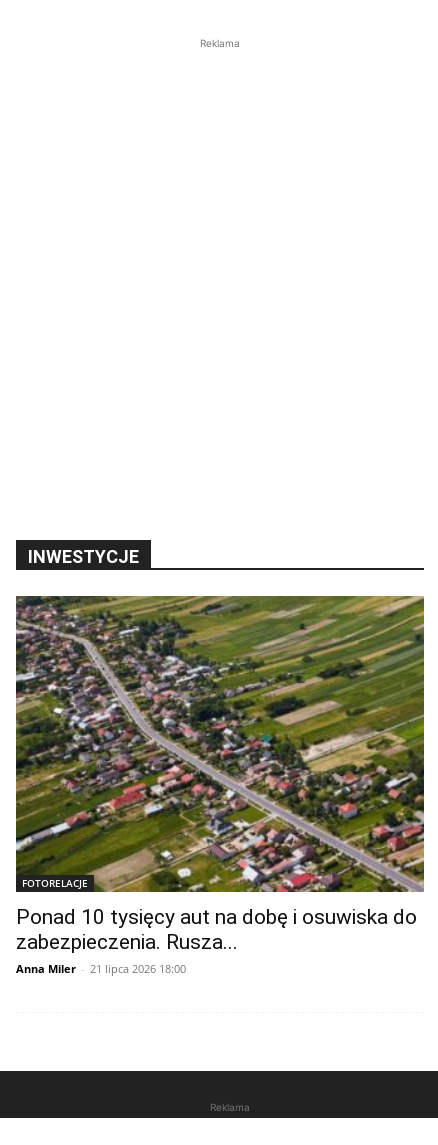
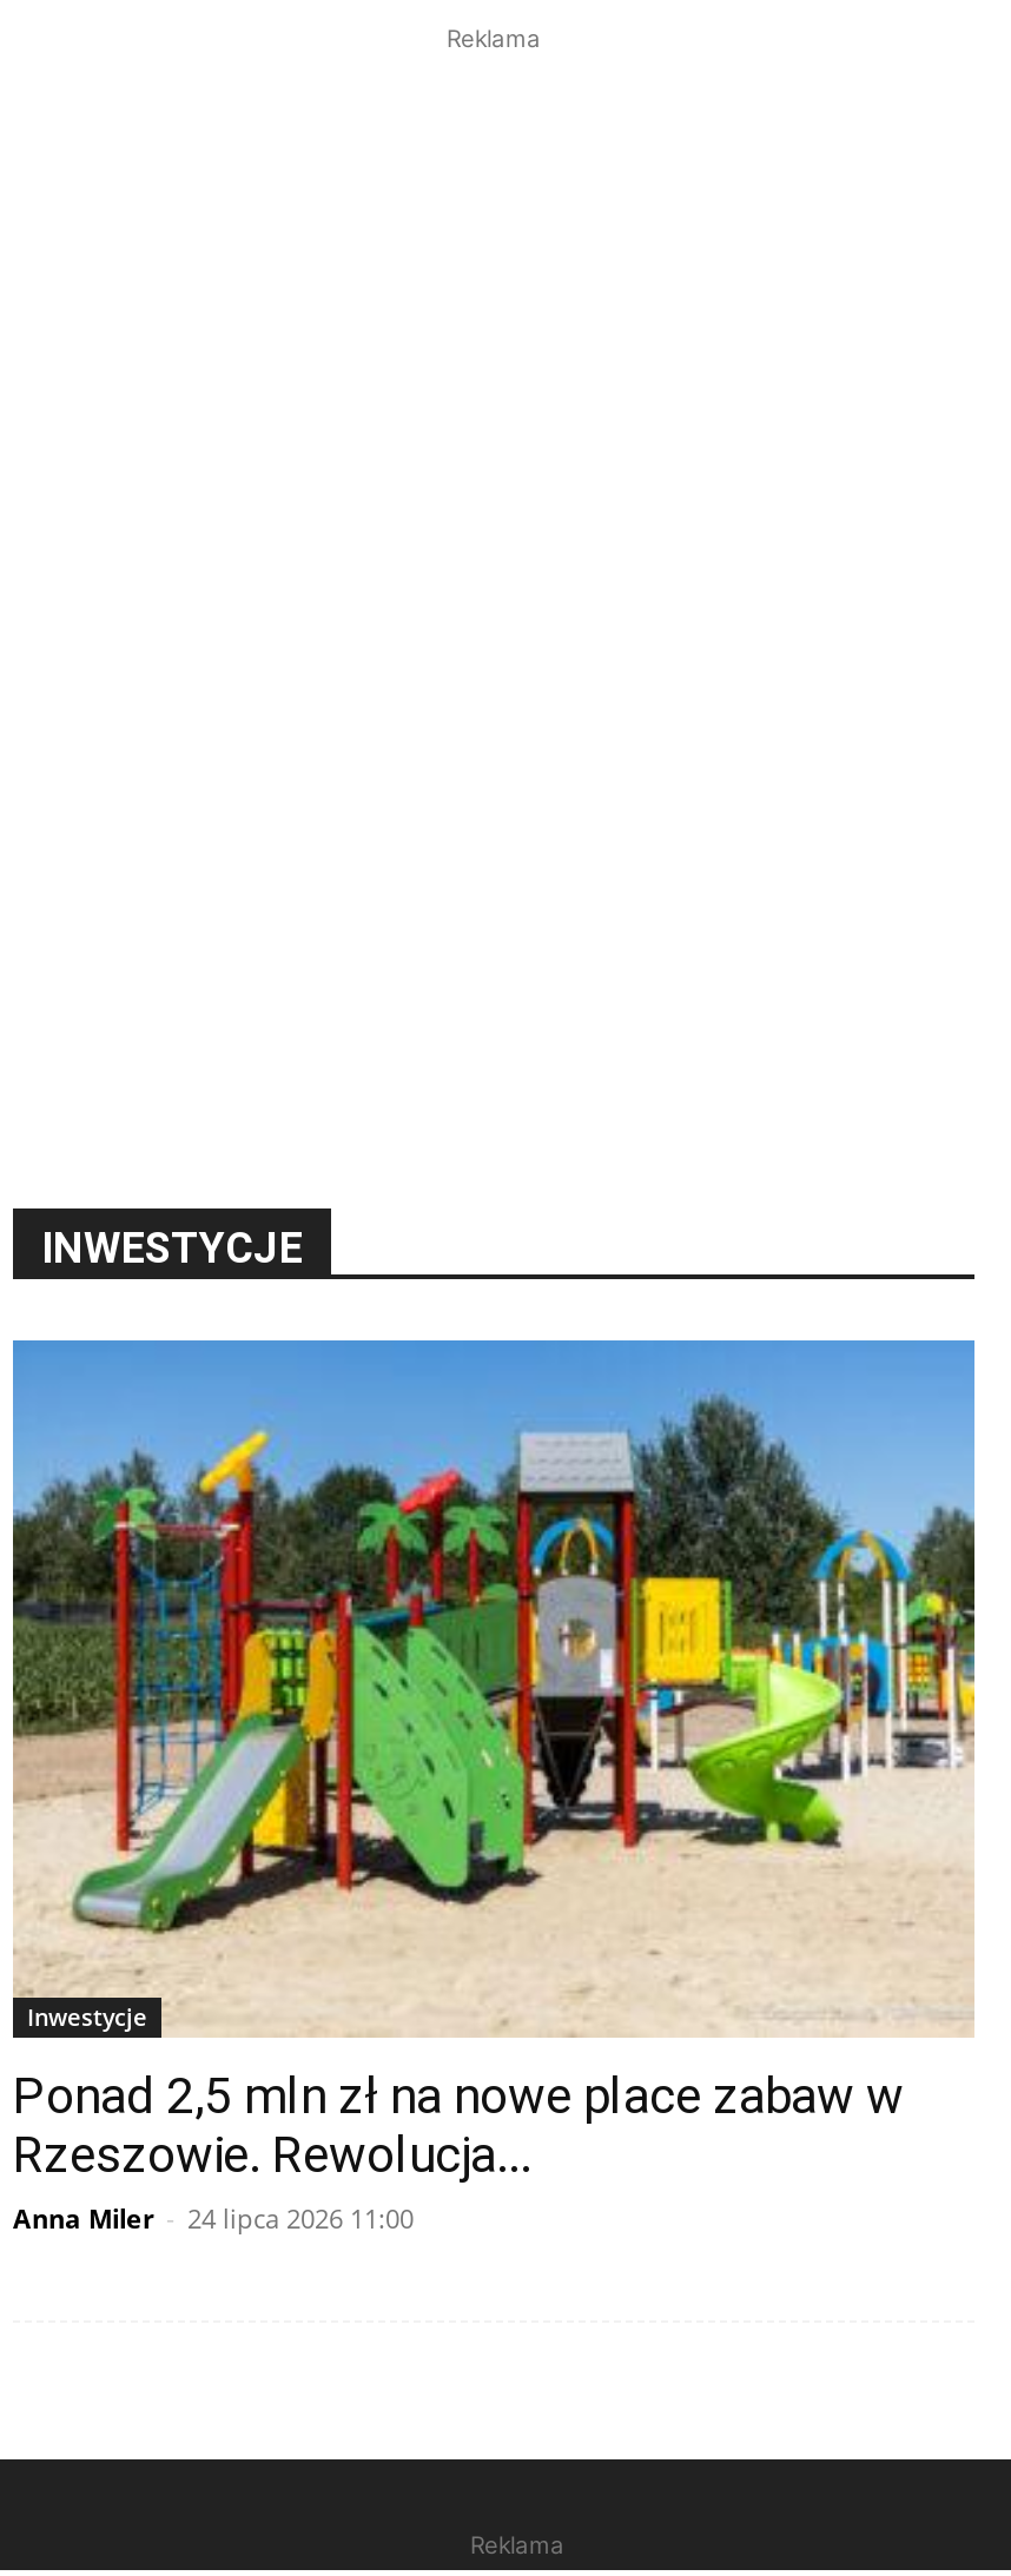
- [image]
- FOTORELACJE
+ [image]
+ Inwestycje

- Ponad 10 tysięcy aut na dobę i osuwiska do
- zabezpieczenia. Rusza...
- Anna Miler - 21 lipca 2026 18:00
+ Ponad 2,5 mln zł na nowe place zabaw w
+ Rzeszowie. Rewolucja...
+ Anna Miler - 24 lipca 2026 11:00
